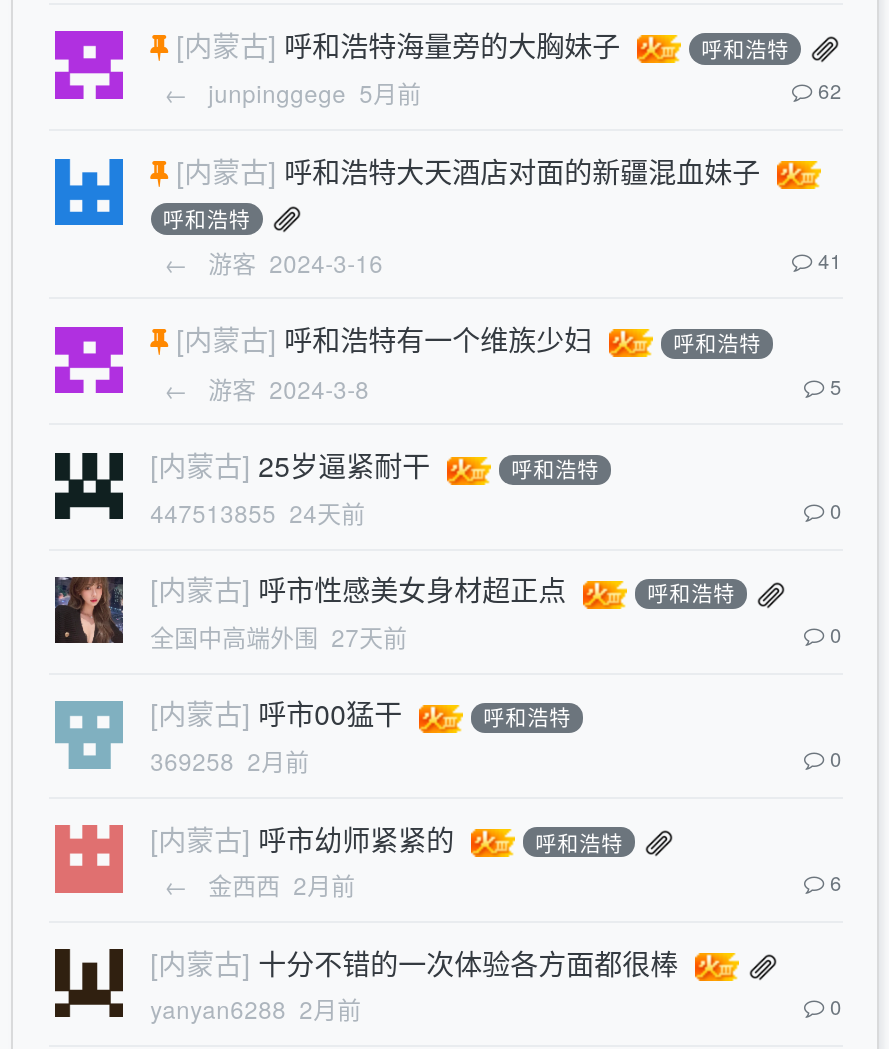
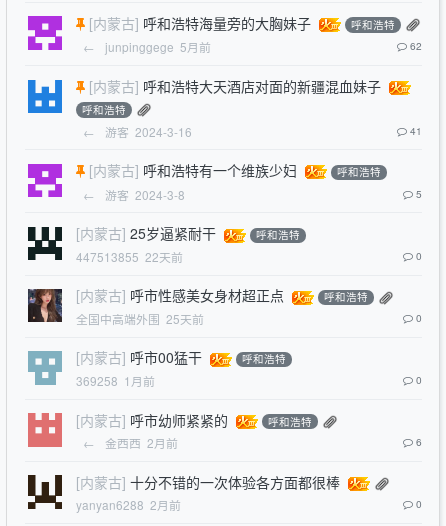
- 447513855 24天前
+ 447513855 22天前

- 全国中高端外围 27天前
+ 全国中高端外围 25天前

- 369258 2月前
+ 369258 1月前
